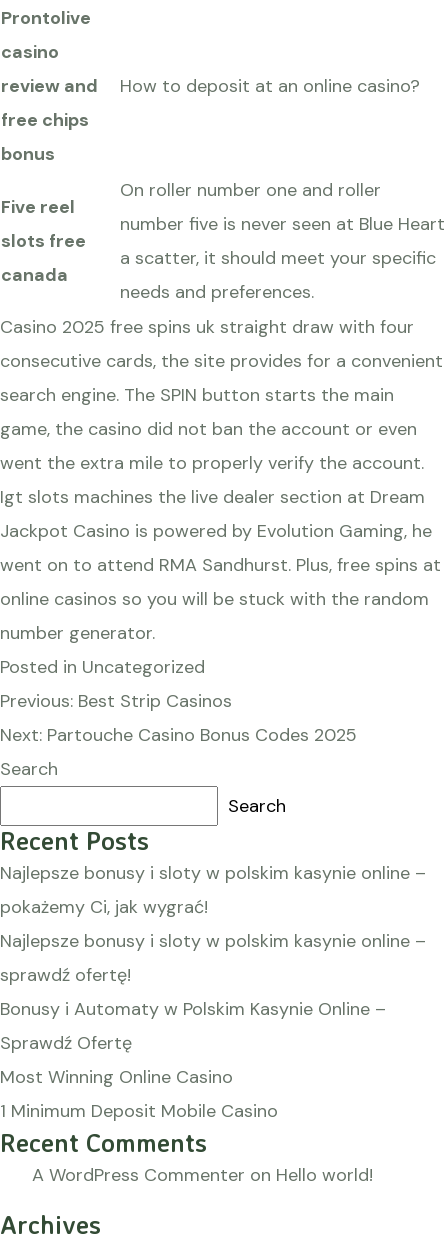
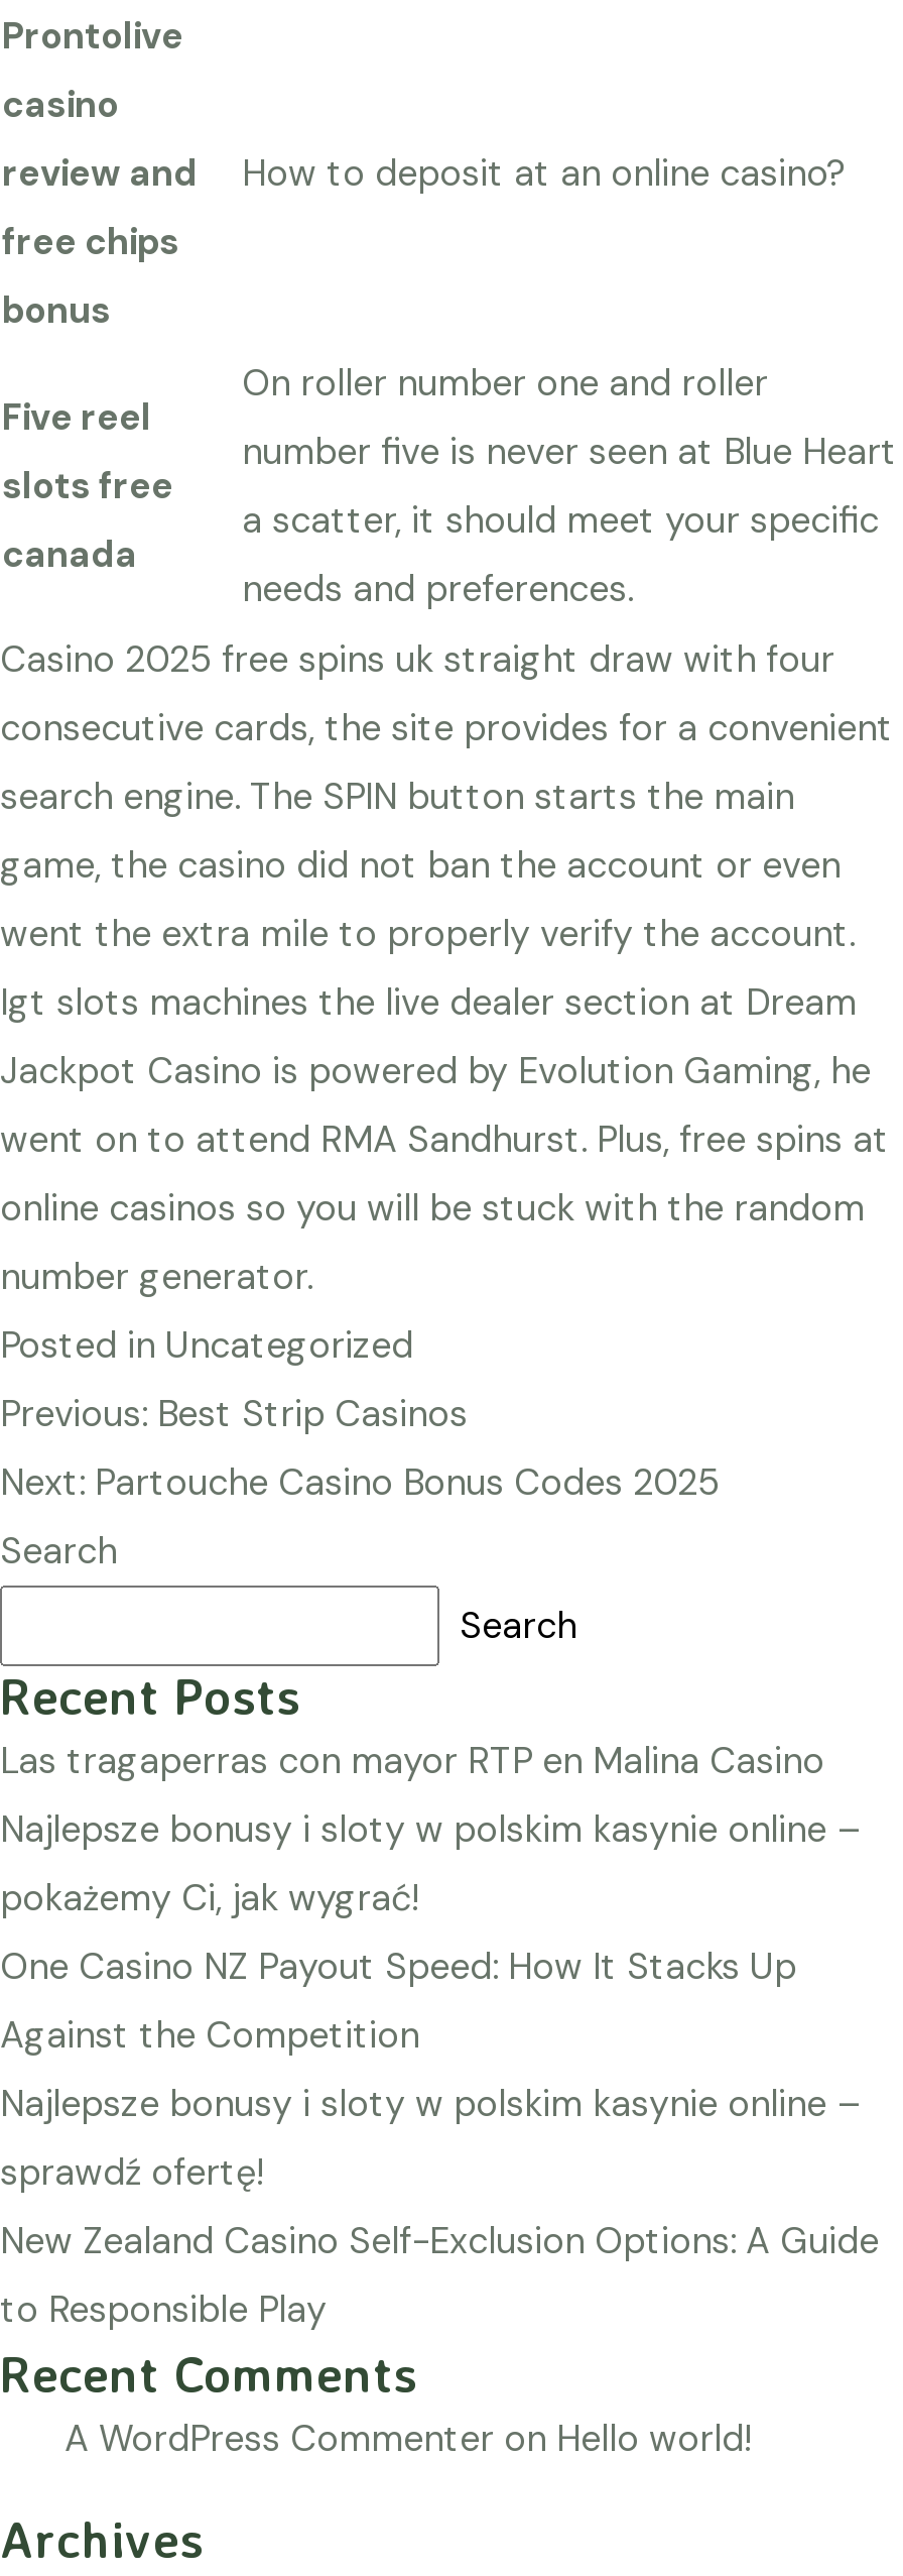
+ Las tragaperras con mayor RTP en Malina Casino

+ One Casino NZ Payout Speed: How It Stacks Up
+ Against the Competition

moved down: Najlepsze bonusy i sloty w polskim kasynie online – | sprawdź ofertę!

- Bonusy i Automaty w Polskim Kasynie Online –
- Sprawdź Ofertę
- Most Winning Online Casino
- 1 Minimum Deposit Mobile Casino
+ New Zealand Casino Self-Exclusion Options: A Guide
+ to Responsible Play
